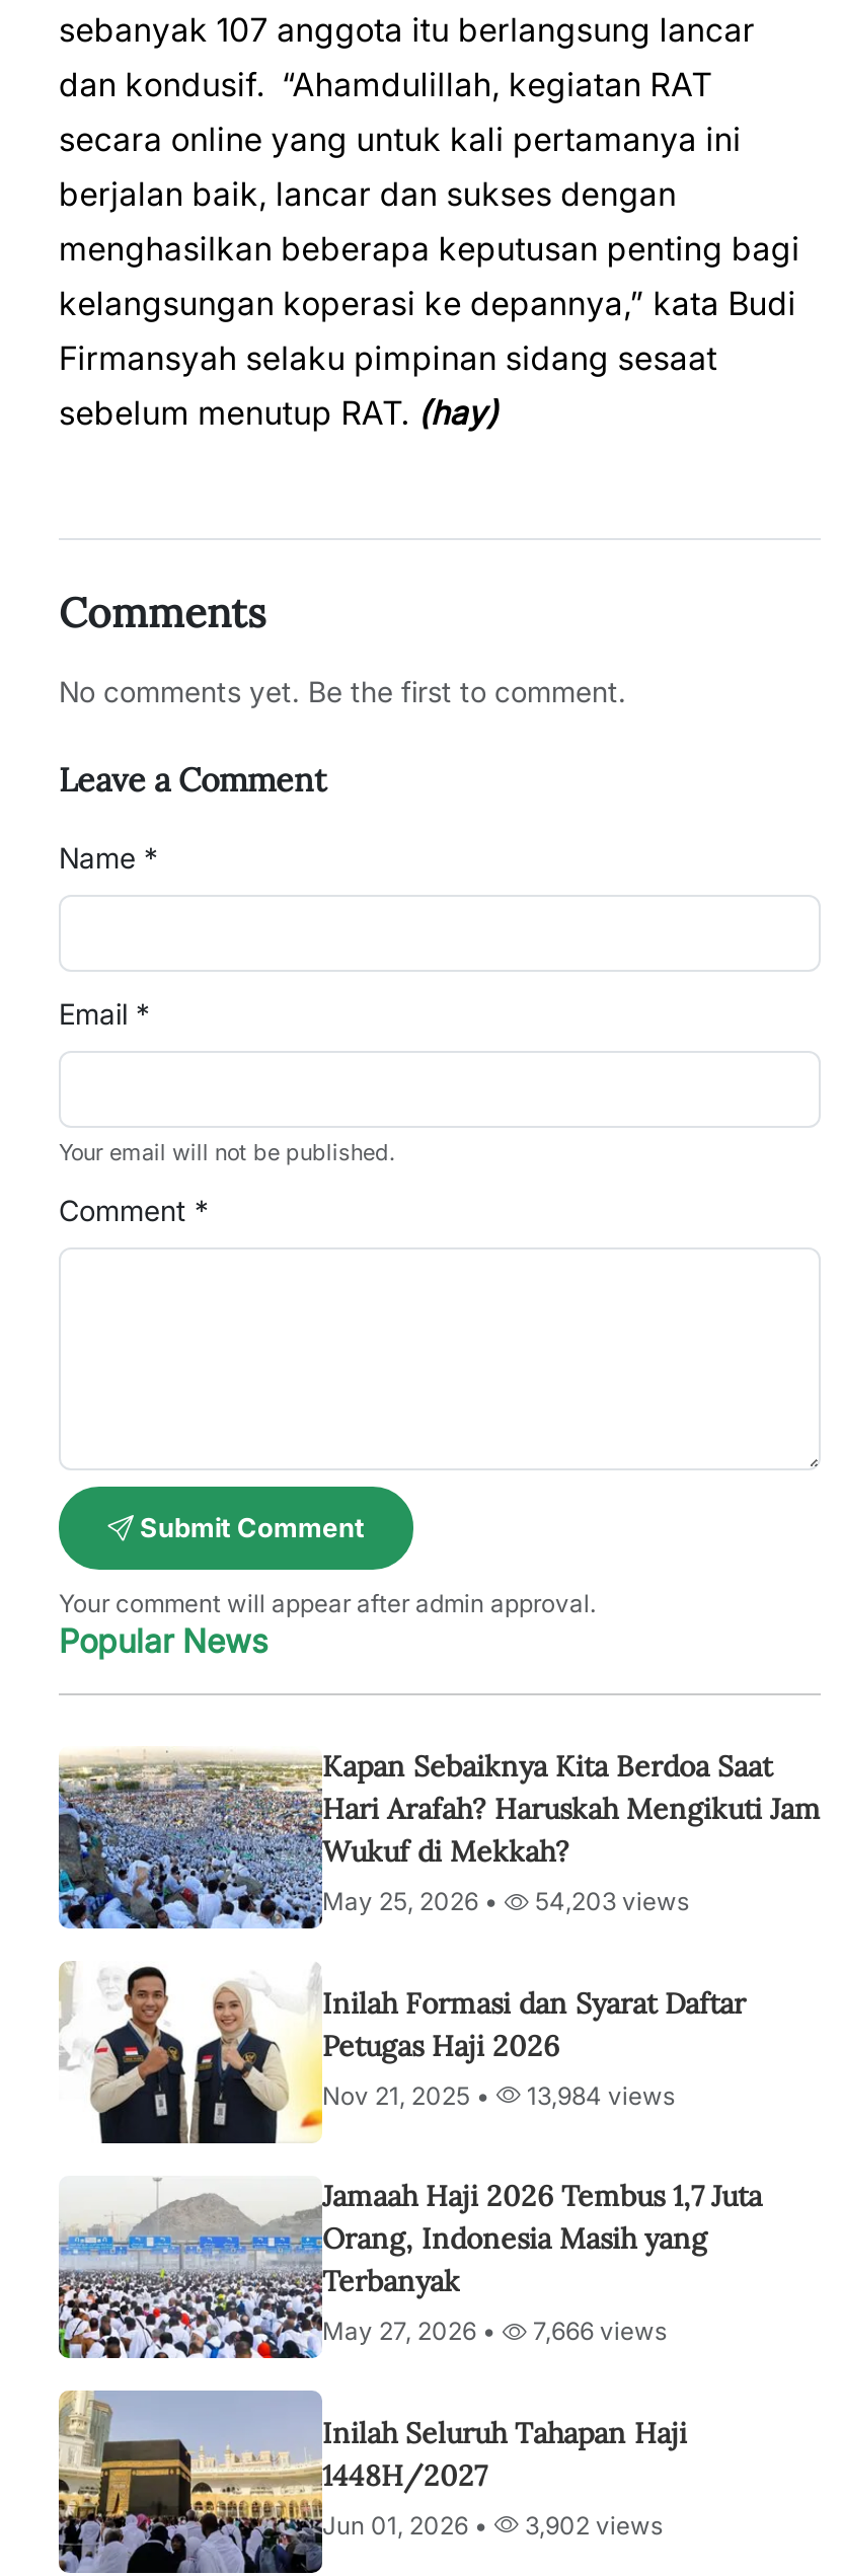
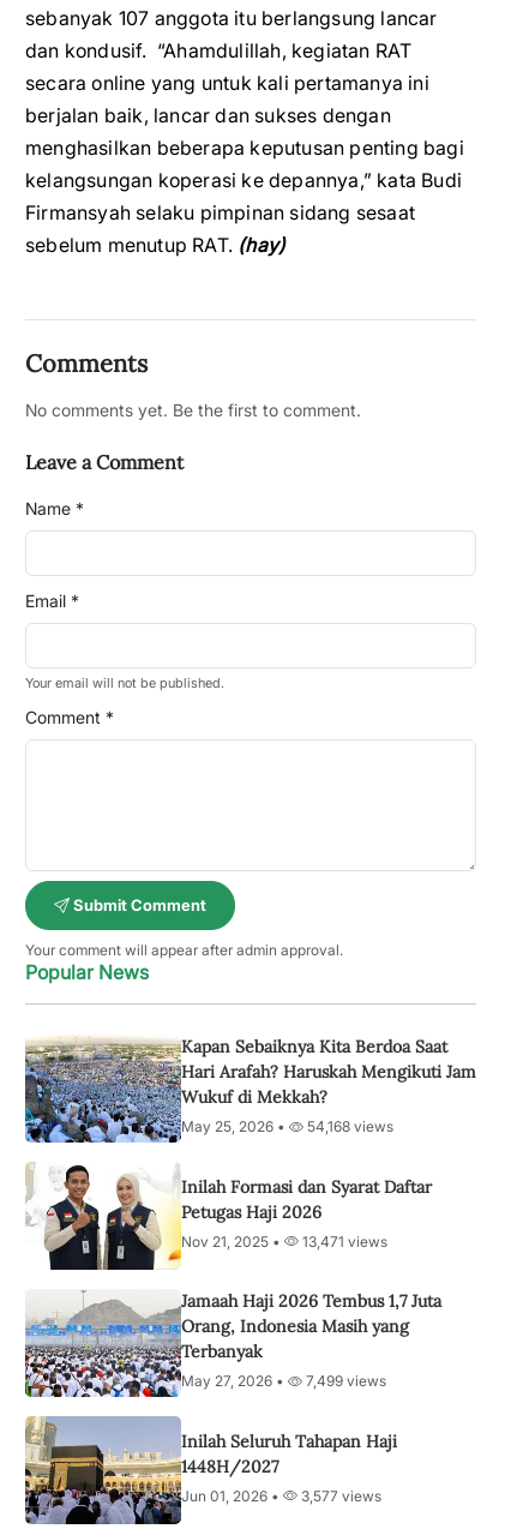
- May 25, 2026 • 54,203 views
+ May 25, 2026 • 54,168 views

- Nov 21, 2025 • 13,984 views
+ Nov 21, 2025 • 13,471 views

- May 27, 2026 • 7,666 views
+ May 27, 2026 • 7,499 views

- Jun 01, 2026 • 3,902 views
+ Jun 01, 2026 • 3,577 views
